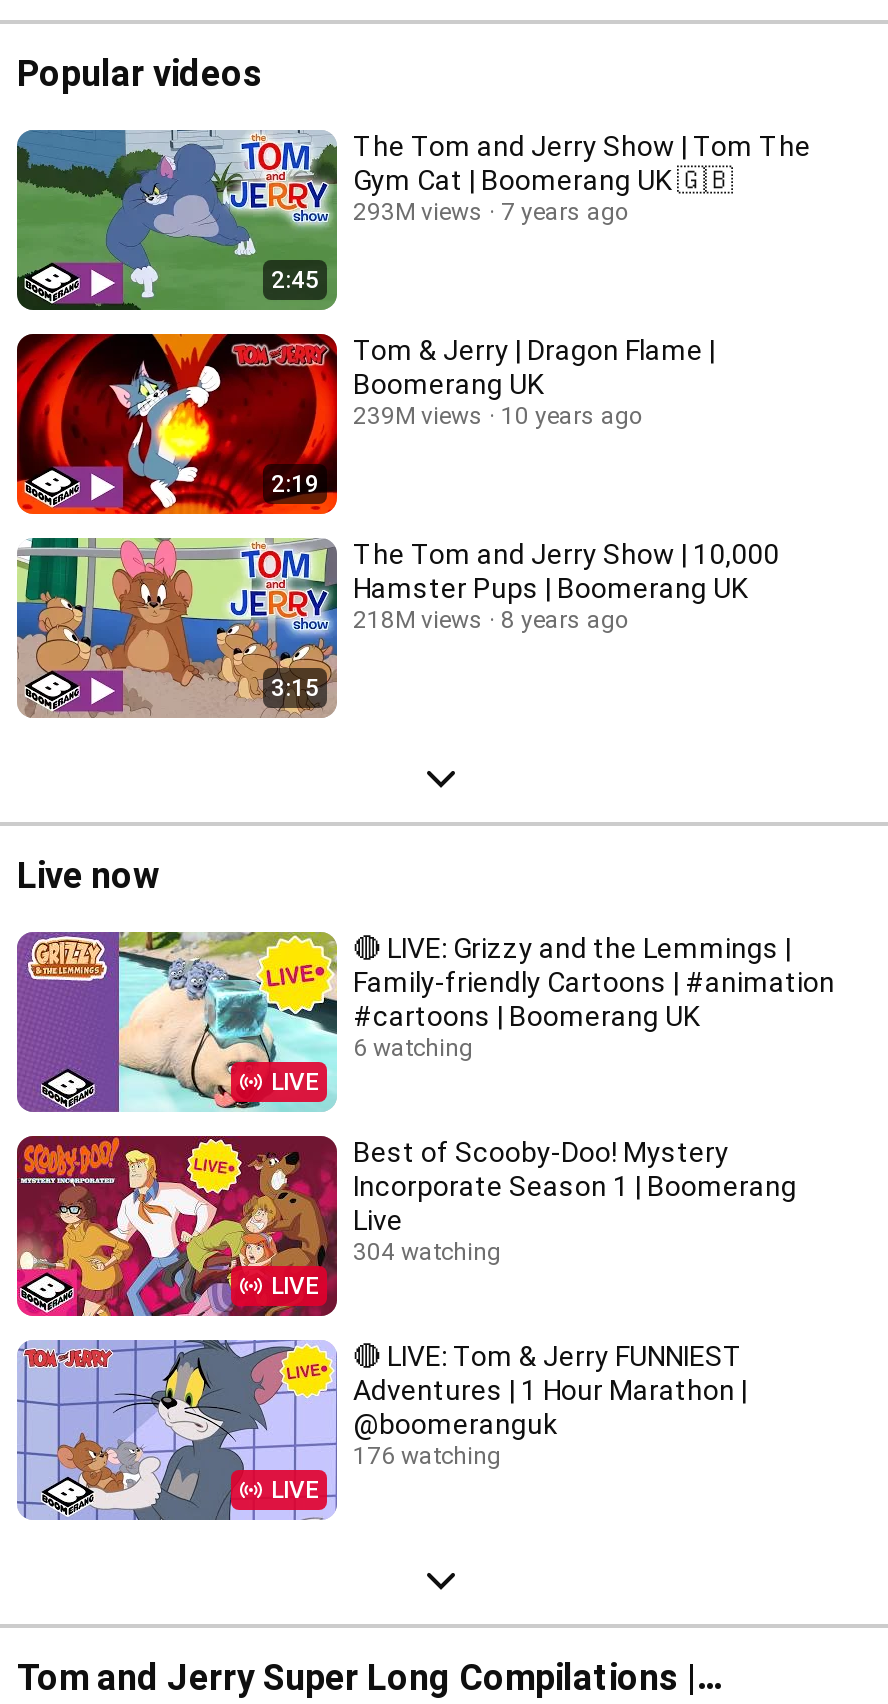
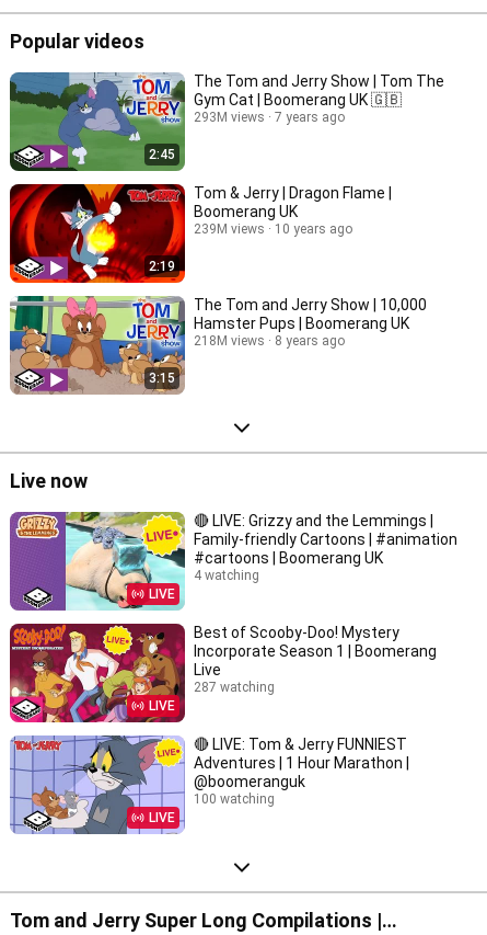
- 6 watching
+ 4 watching

- 304 watching
+ 287 watching

- 176 watching
+ 100 watching
